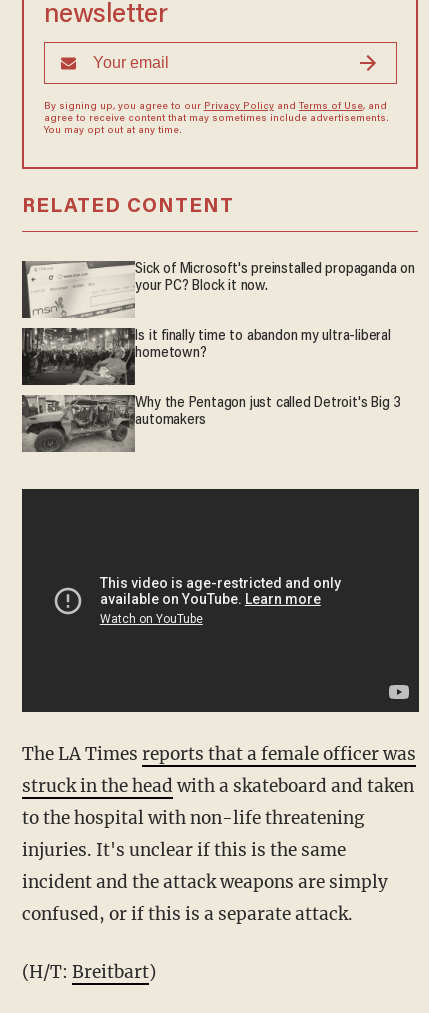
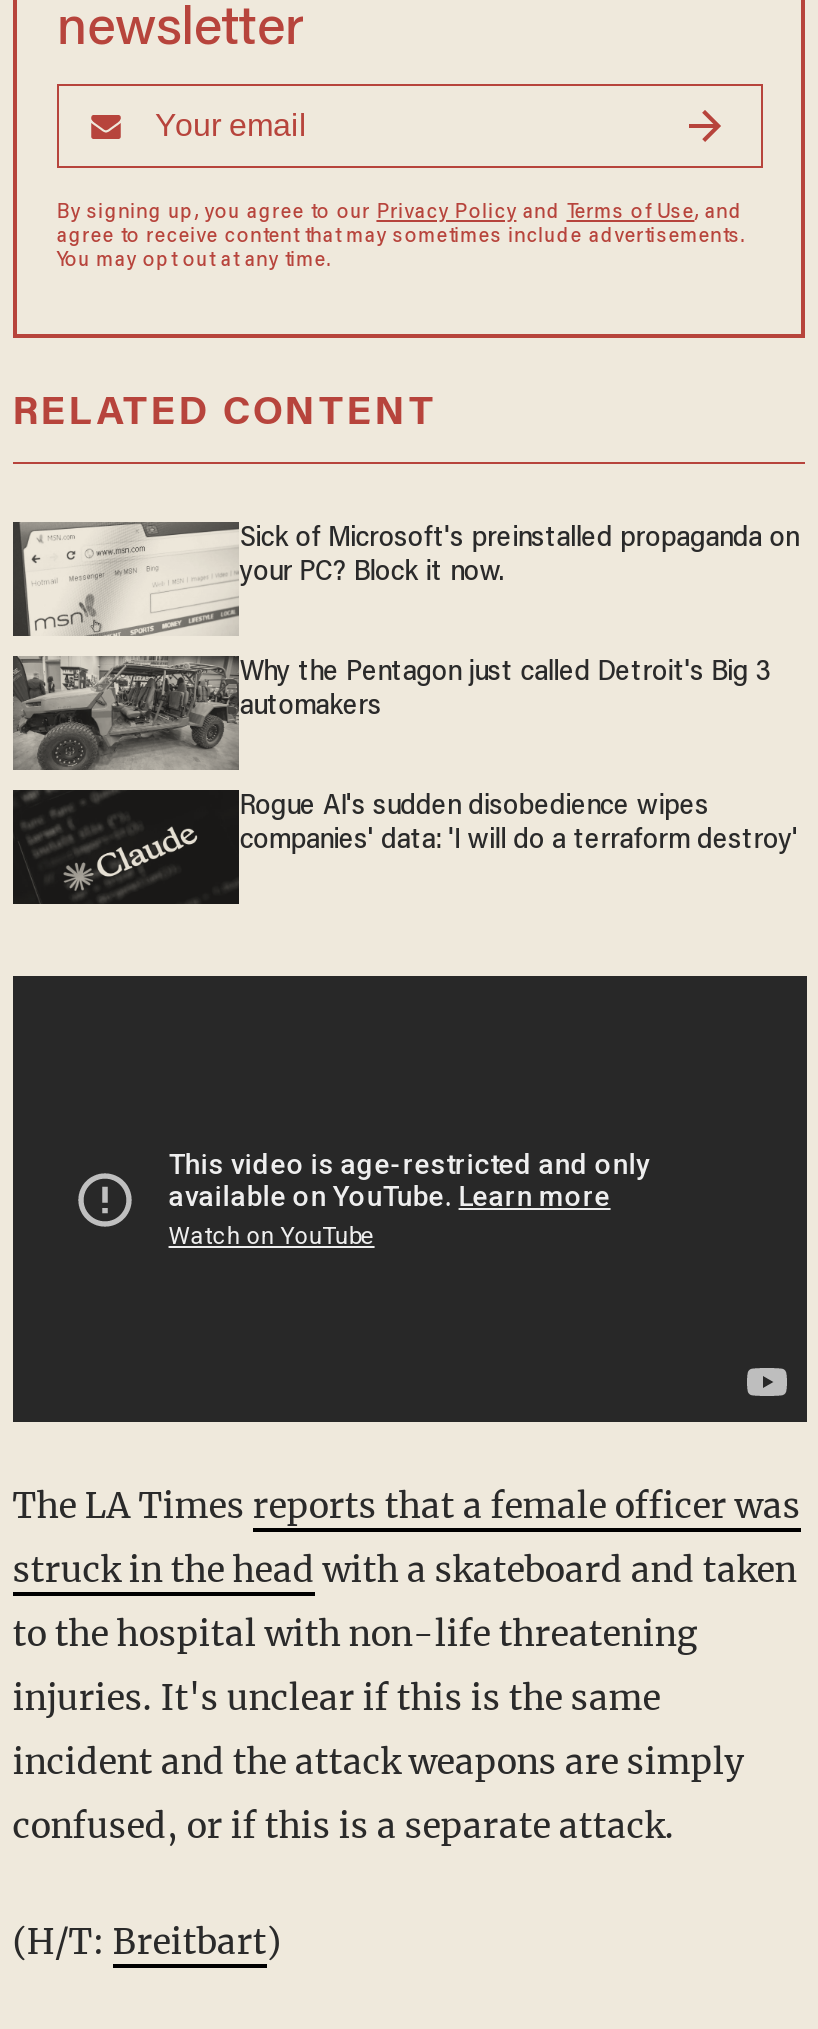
- [image]
- Is it finally time to abandon my ultra-liberal
- hometown?

moved up: Why the Pentagon just called Detroit's Big 3 | automakers

+ [image]
+ Rogue AI's sudden disobedience wipes
+ companies' data: 'I will do a terraform destroy'
